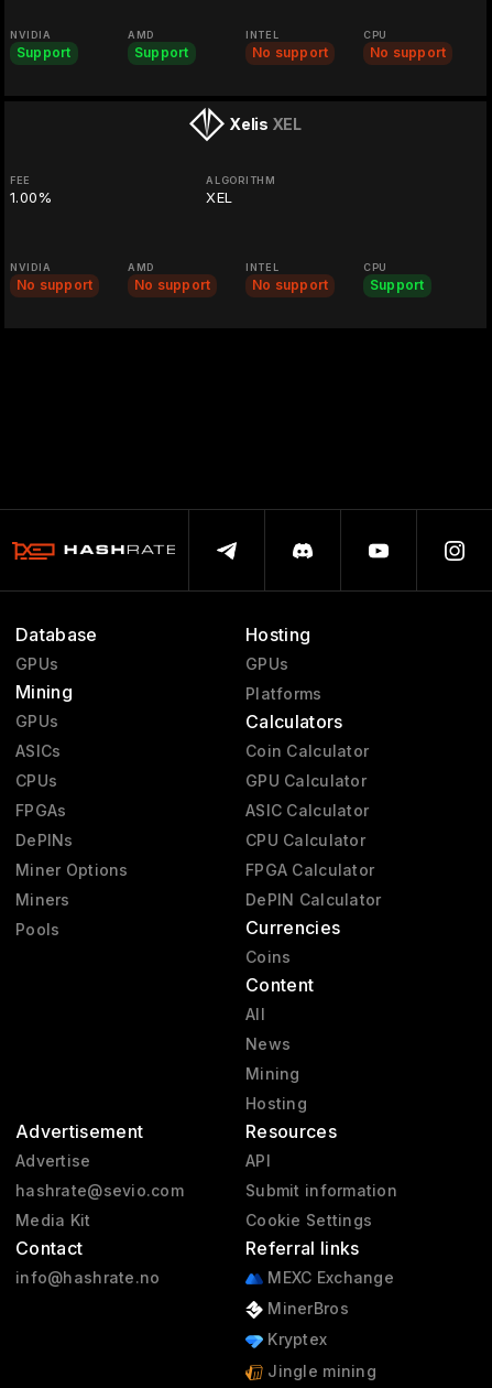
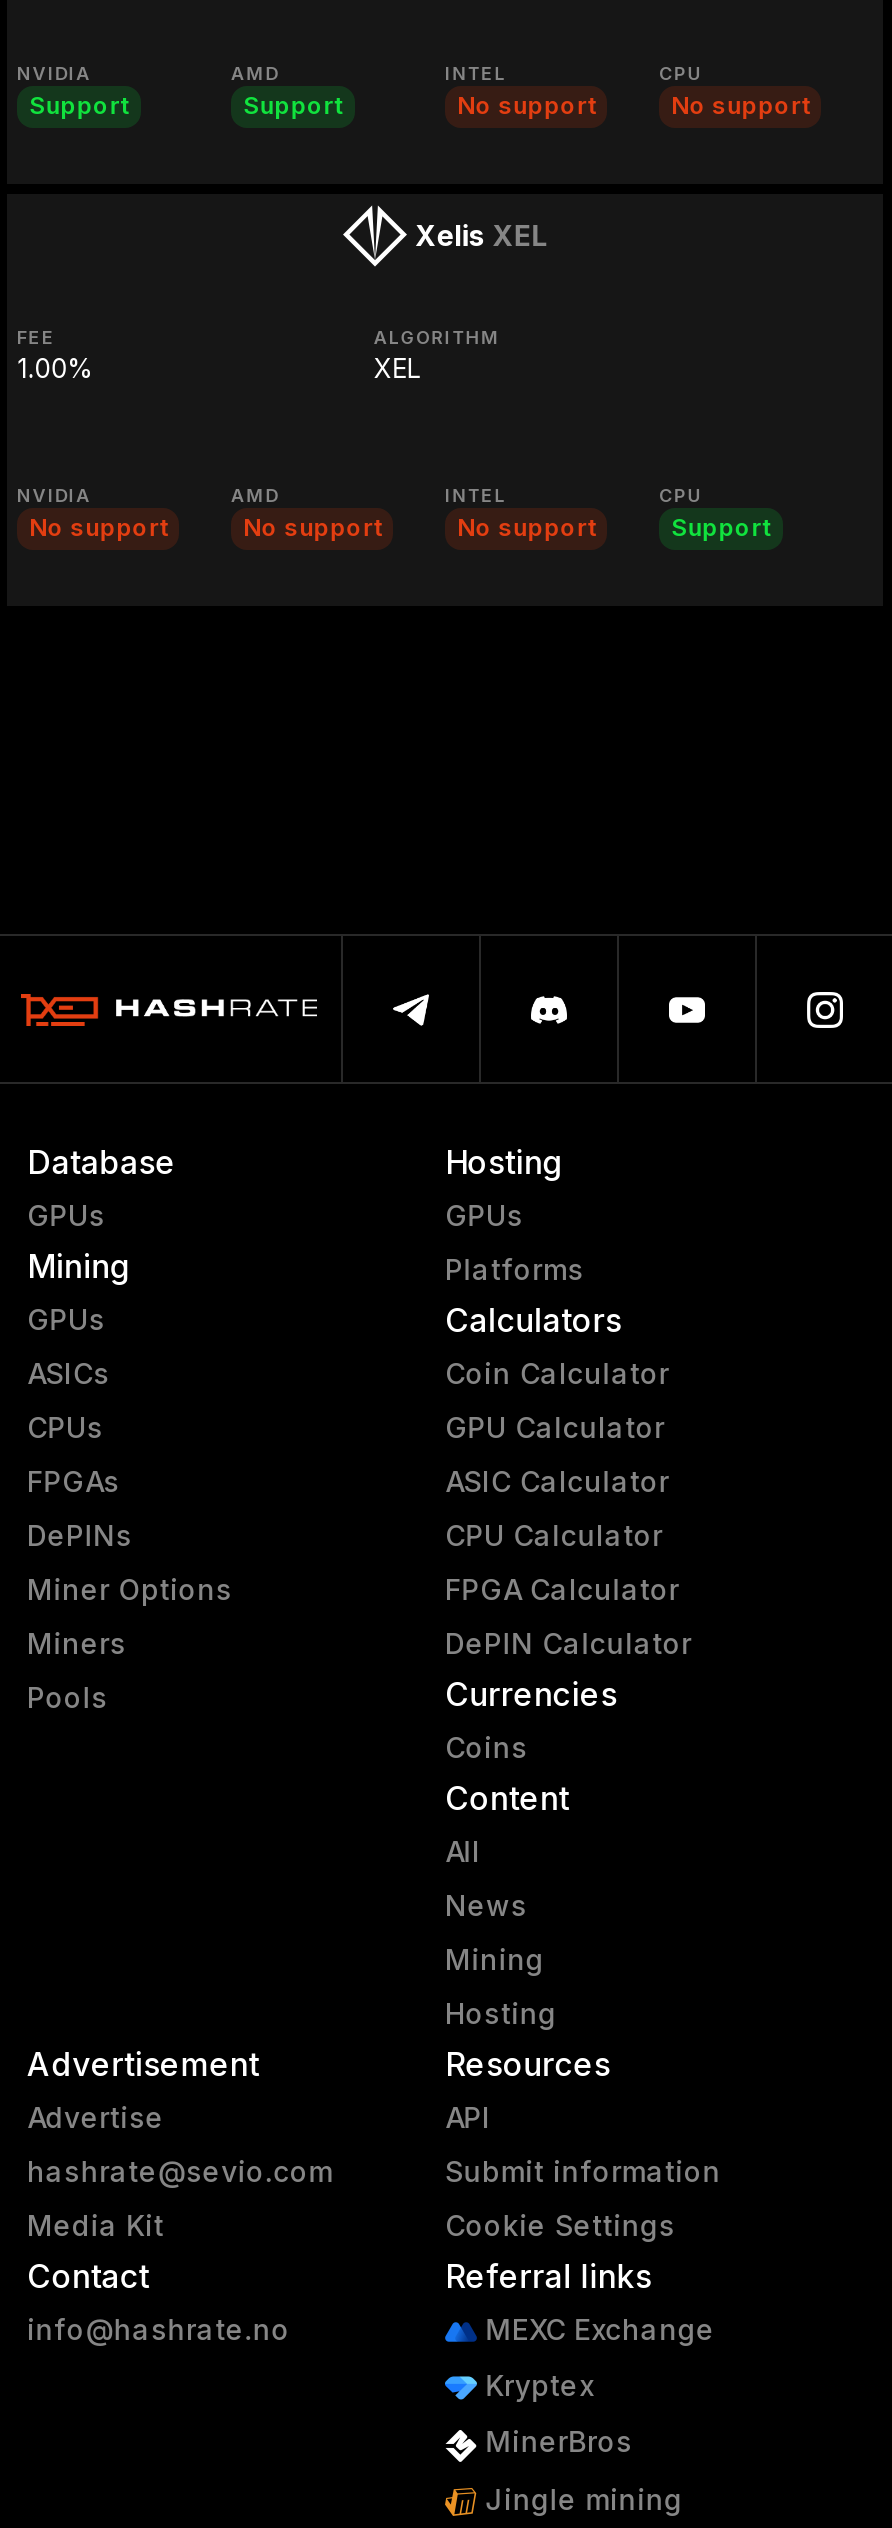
moved down: MinerBros

moved up: Kryptex
